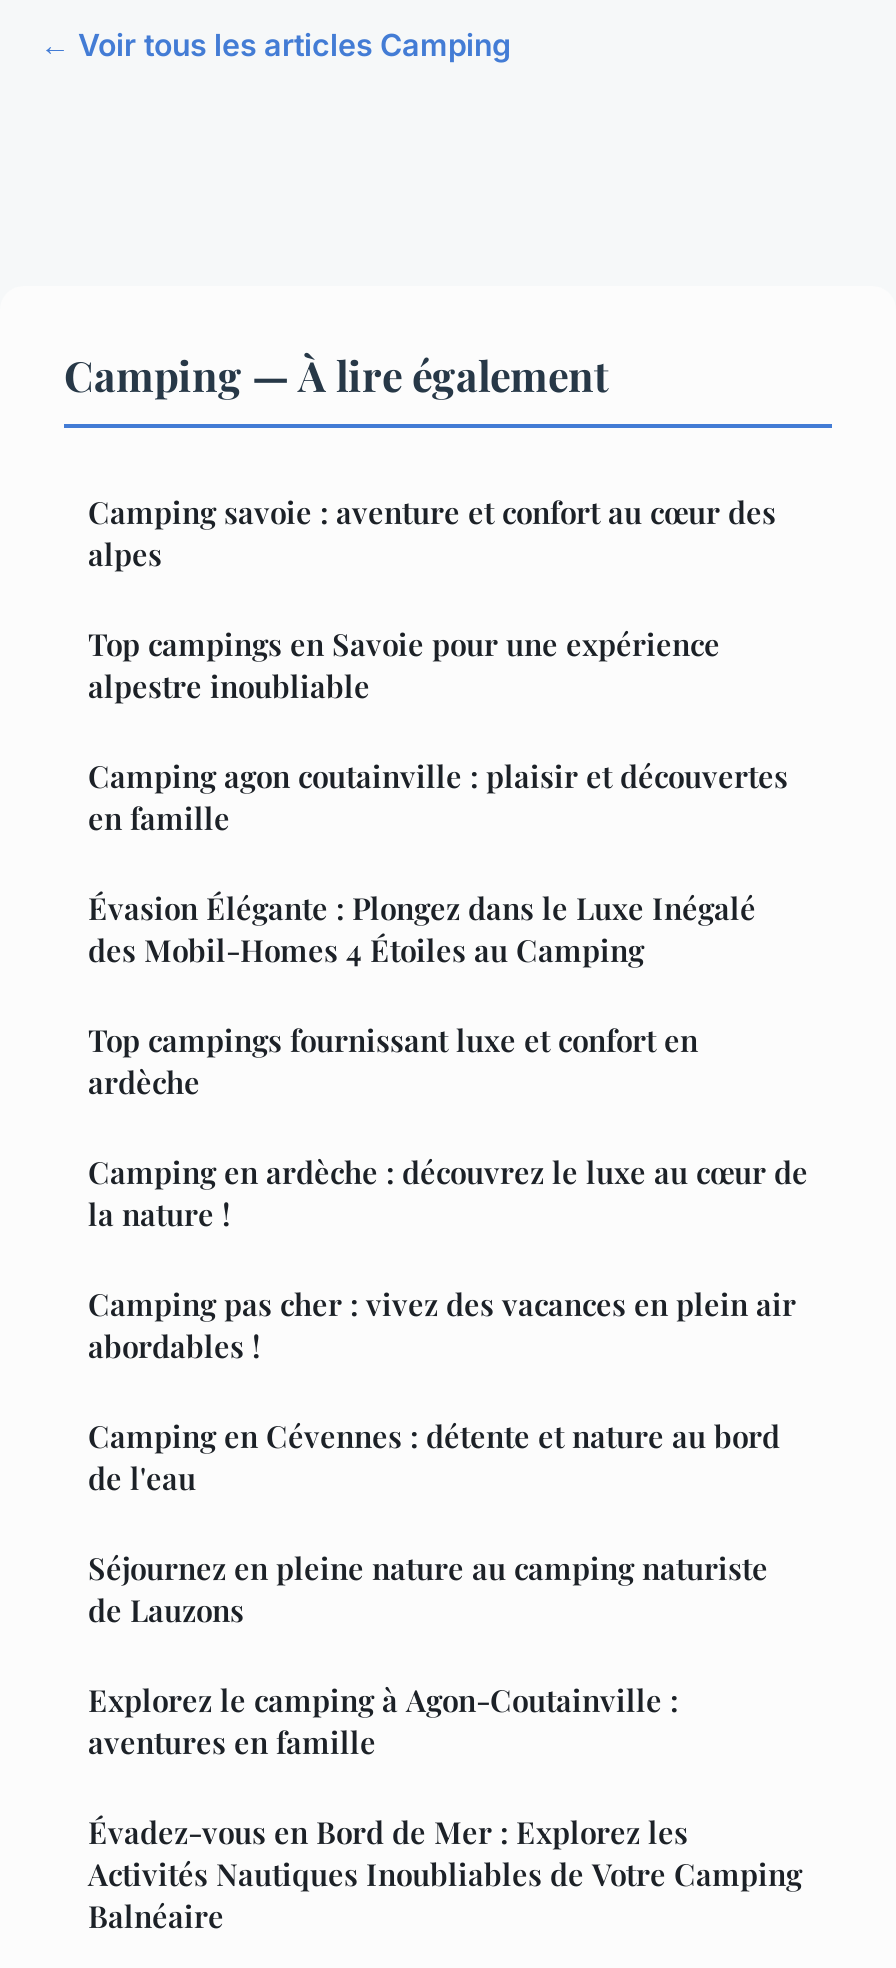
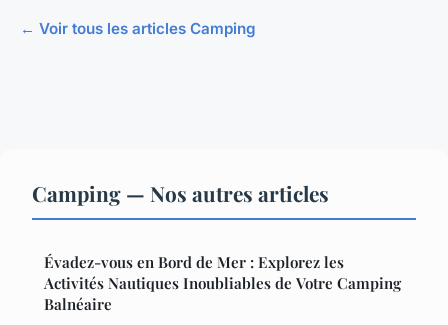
- Camping — À lire également
- Camping savoie : aventure et confort au cœur des
- alpes
- Top campings en Savoie pour une expérience
- alpestre inoubliable
- Camping agon coutainville : plaisir et découvertes
- en famille
- Évasion Élégante : Plongez dans le Luxe Inégalé
- des Mobil-Homes 4 Étoiles au Camping
- Top campings fournissant luxe et confort en
- ardèche
- Camping en ardèche : découvrez le luxe au cœur de
- la nature !
- Camping pas cher : vivez des vacances en plein air
- abordables !
- Camping en Cévennes : détente et nature au bord
- de l'eau
- Séjournez en pleine nature au camping naturiste
- de Lauzons
- Explorez le camping à Agon-Coutainville :
- aventures en famille
+ Camping — Nos autres articles
